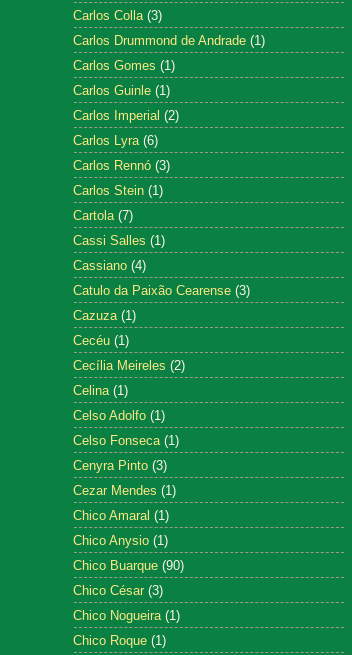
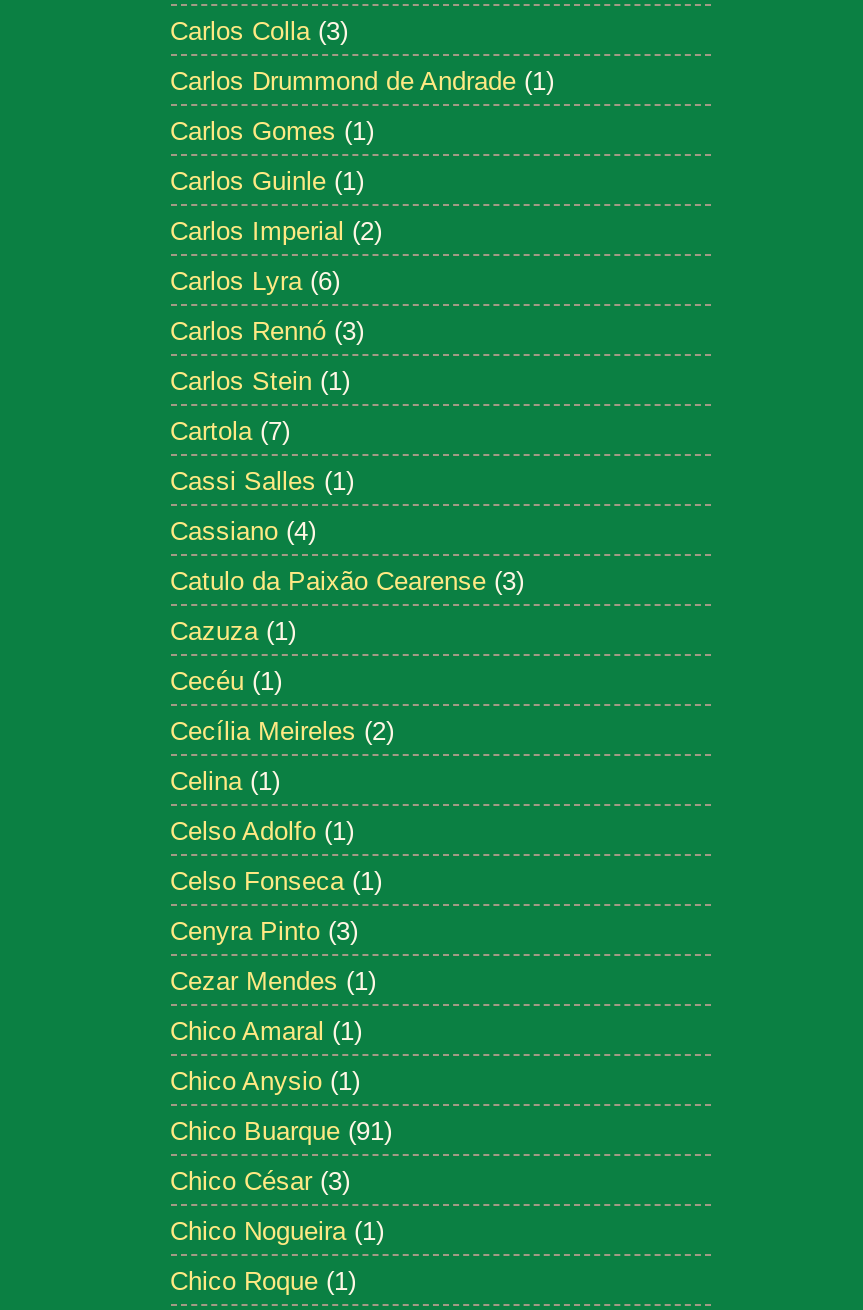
- Chico Buarque (90)
+ Chico Buarque (91)
